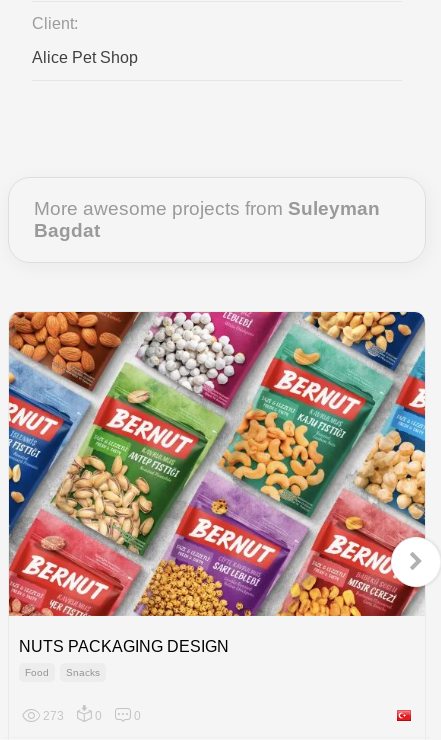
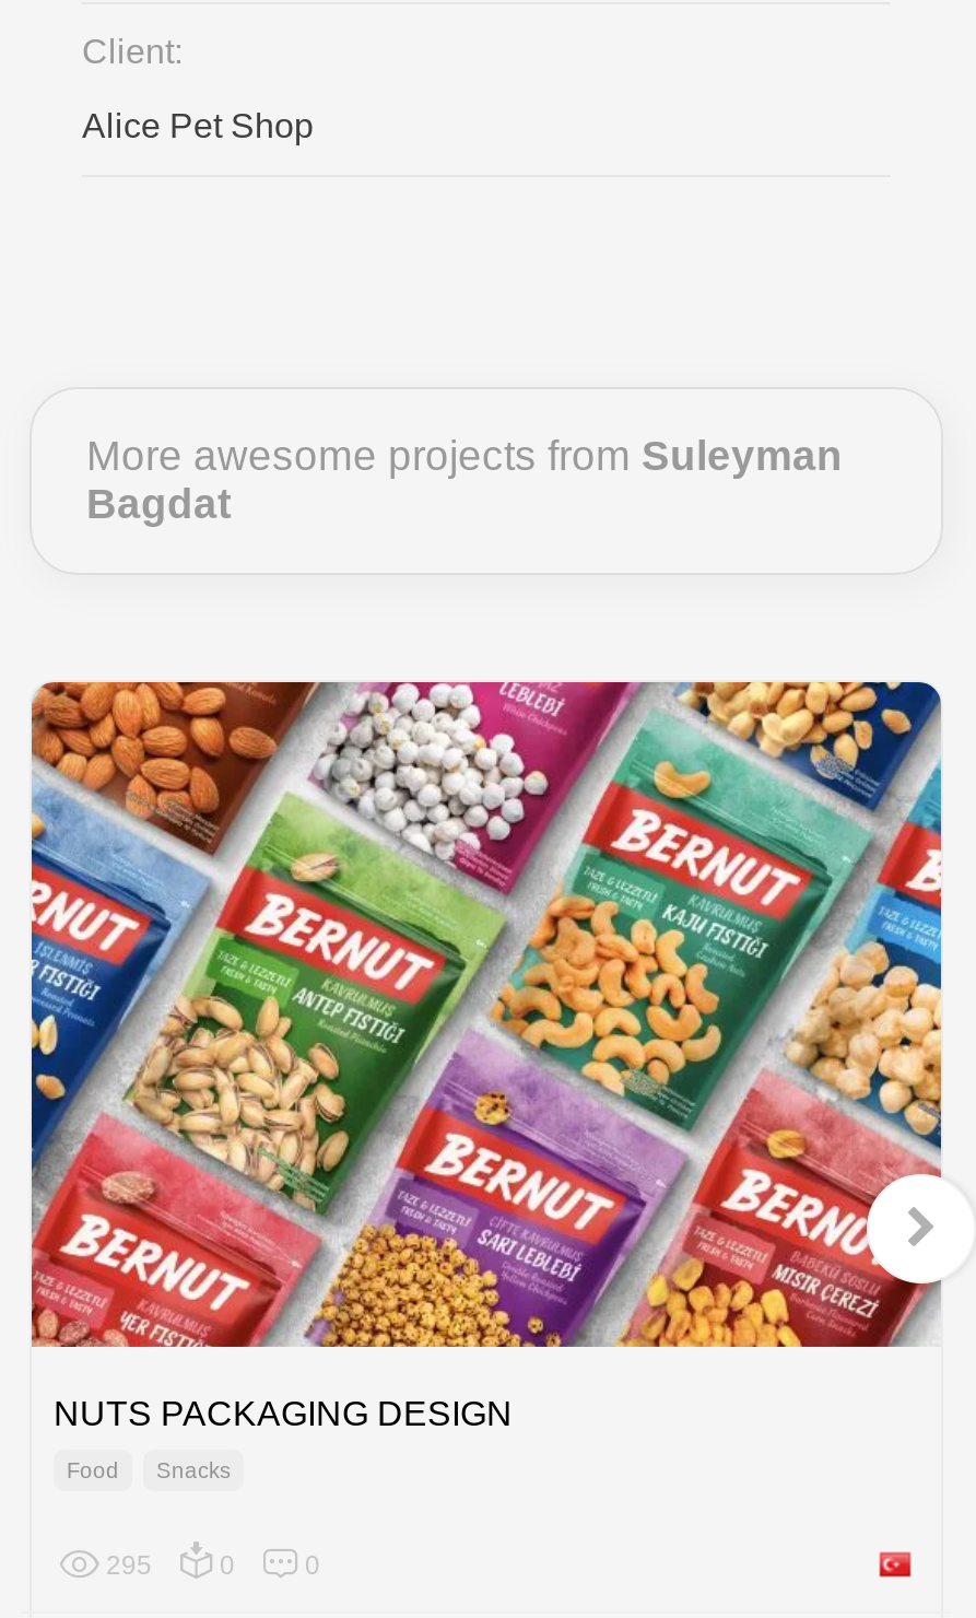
- 273
+ 295
